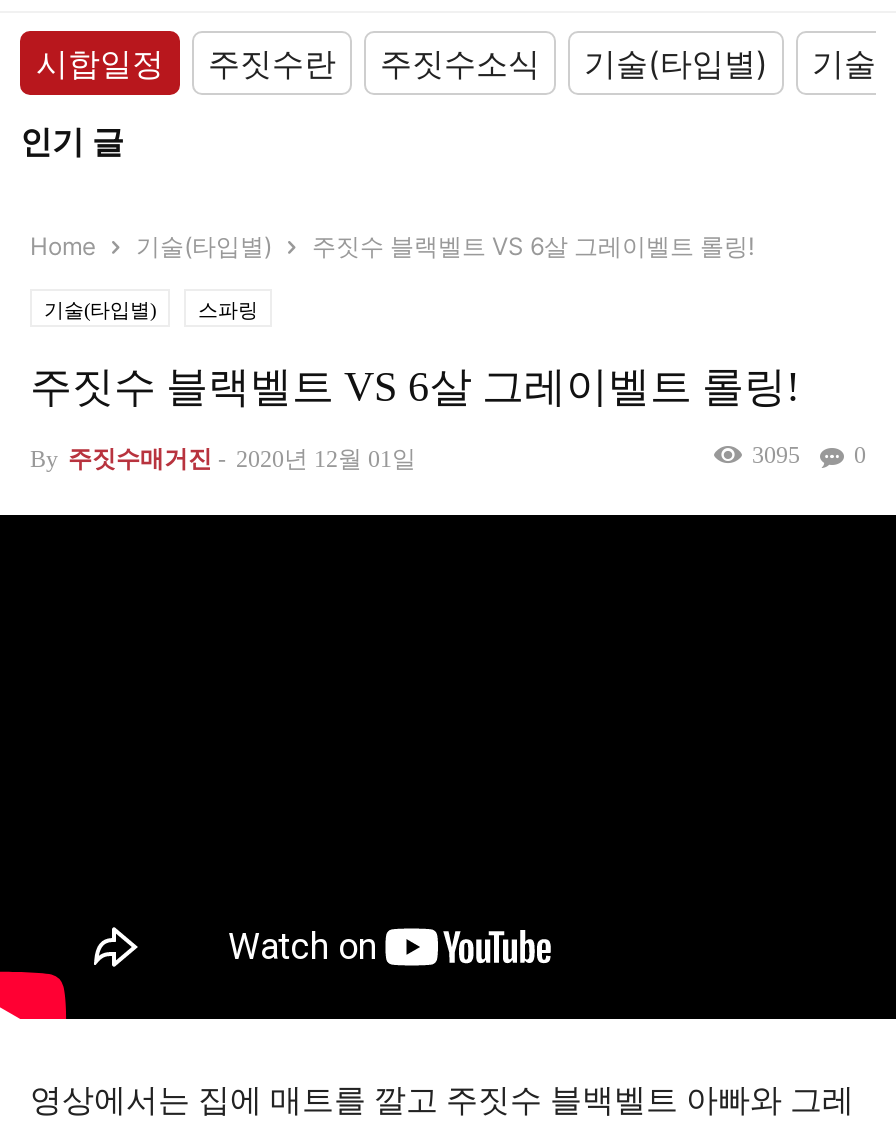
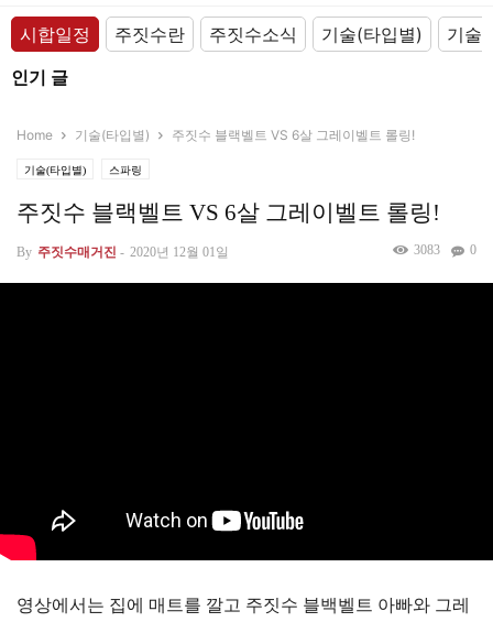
- 3095 0
+ 3083 0
